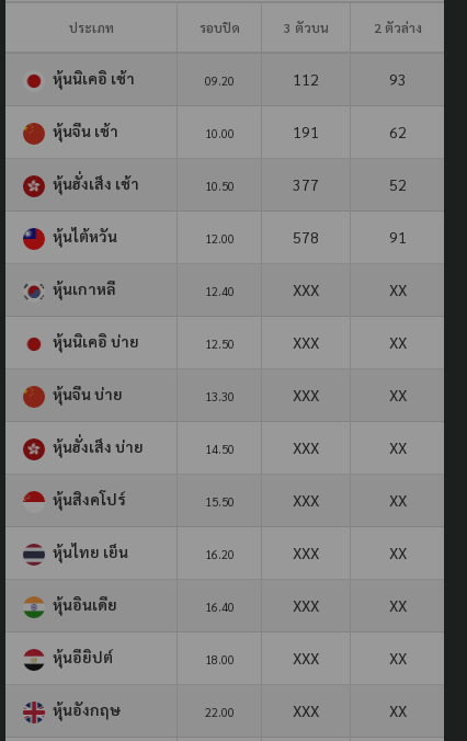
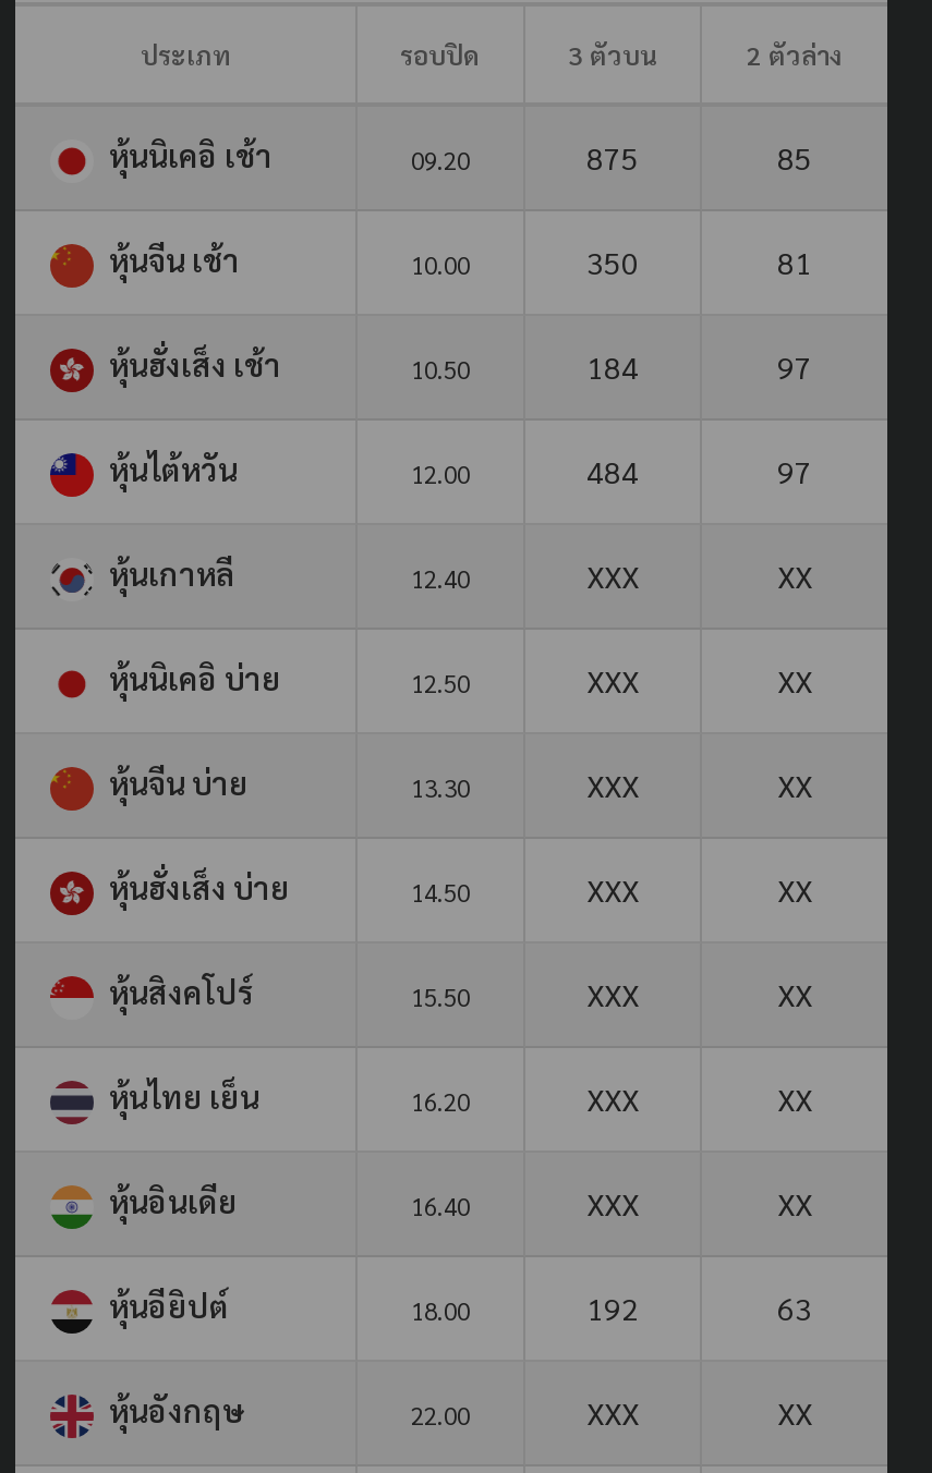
- 112
+ 875

- 93
+ 85

- 191
+ 350

- 62
+ 81

- 377
+ 184

- 52
+ 97

- 578
+ 484

- 91
+ 97

- XXX
- XX
+ 192
+ 63
